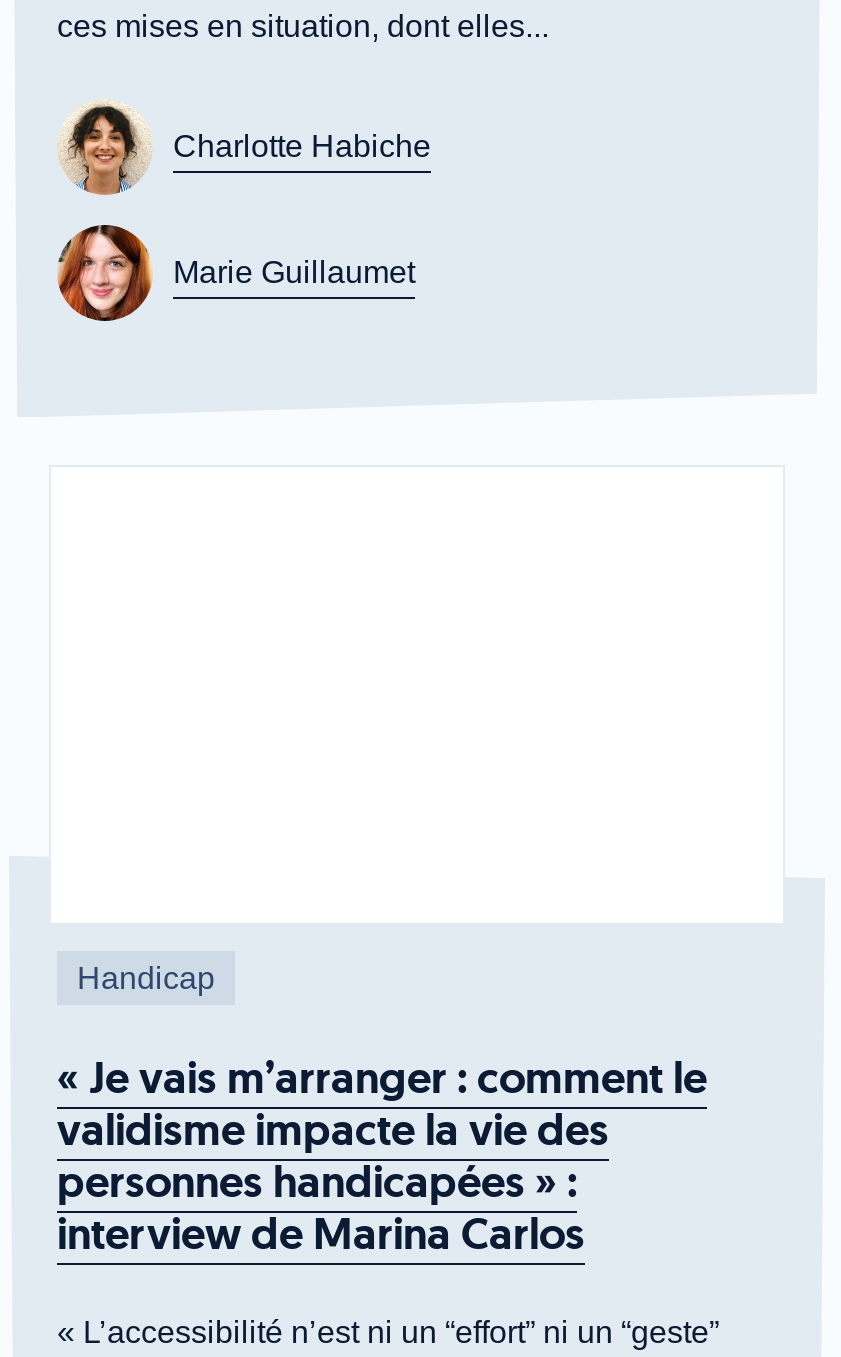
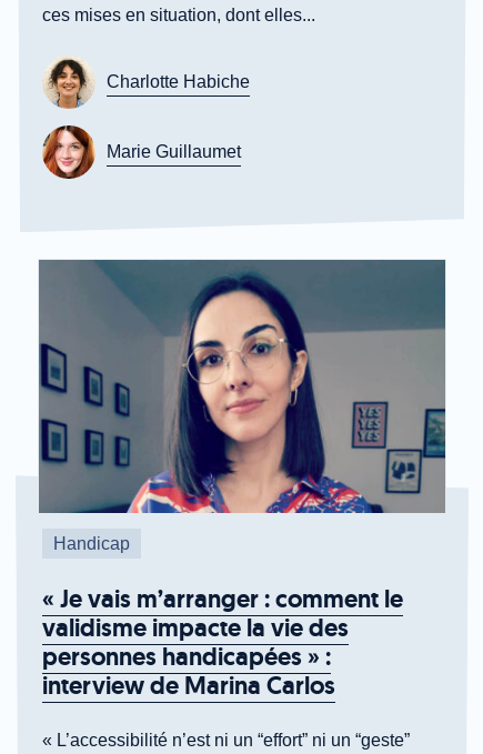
+ [image]
